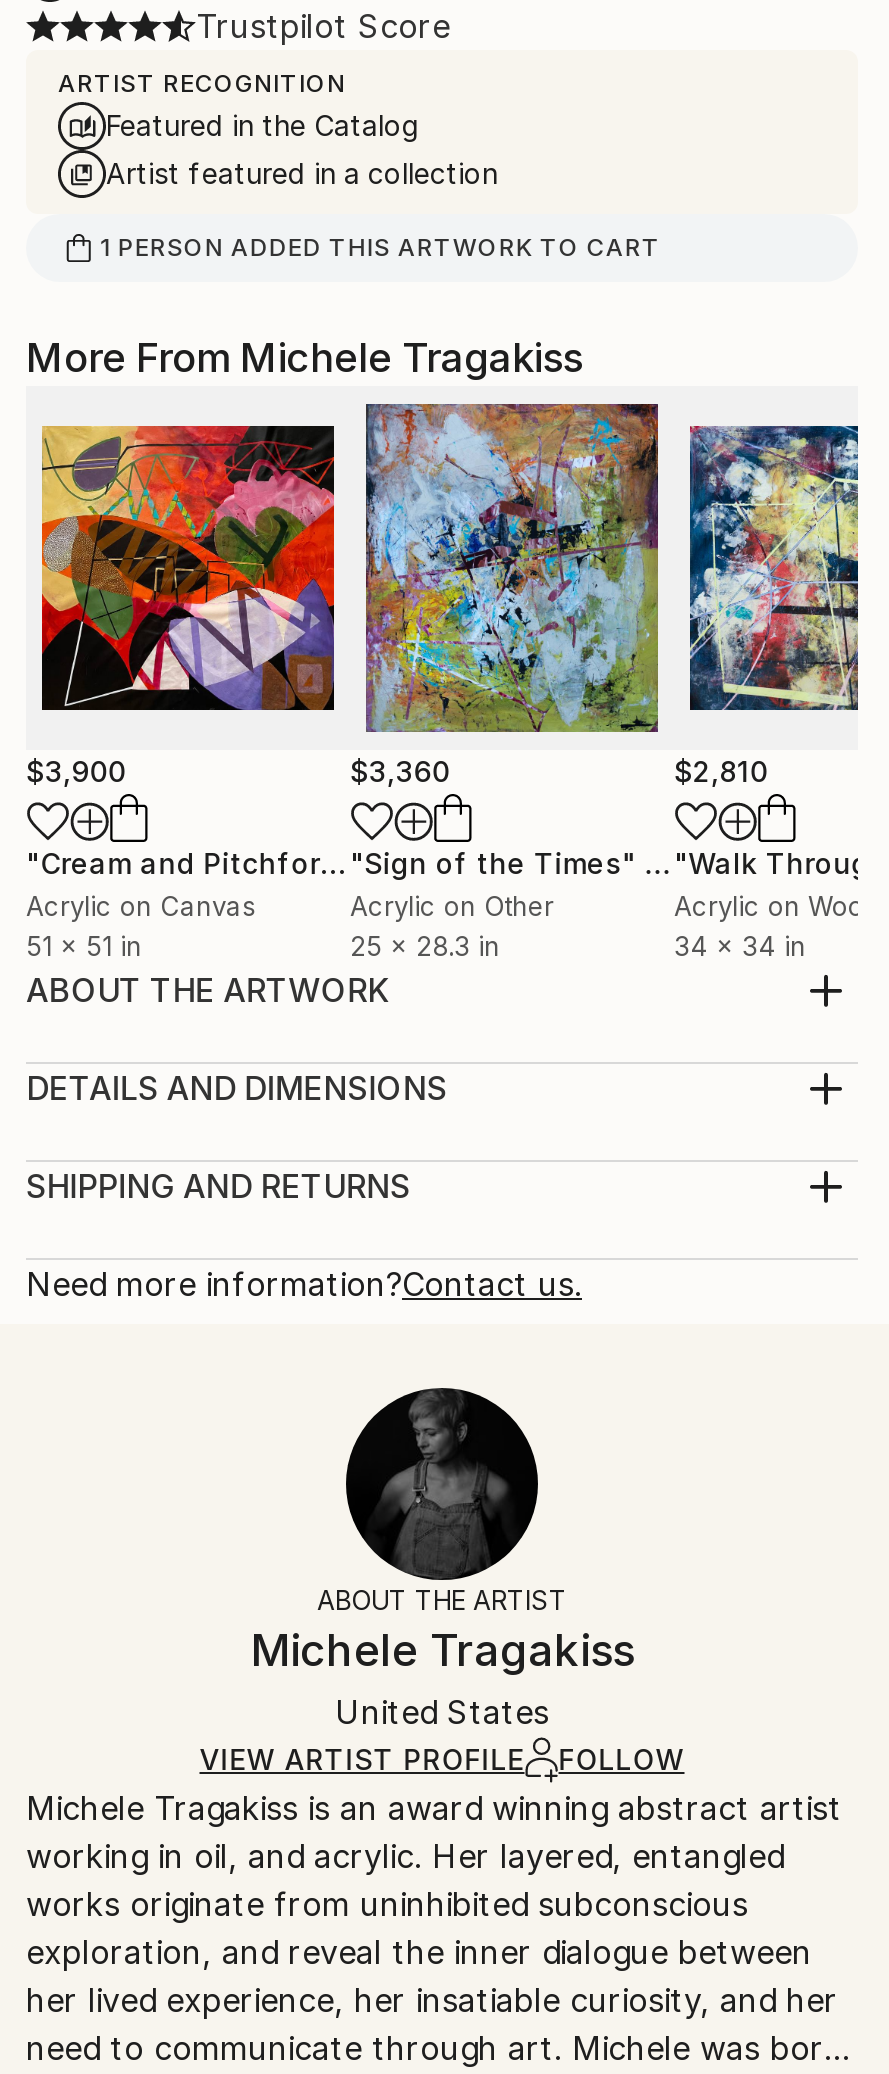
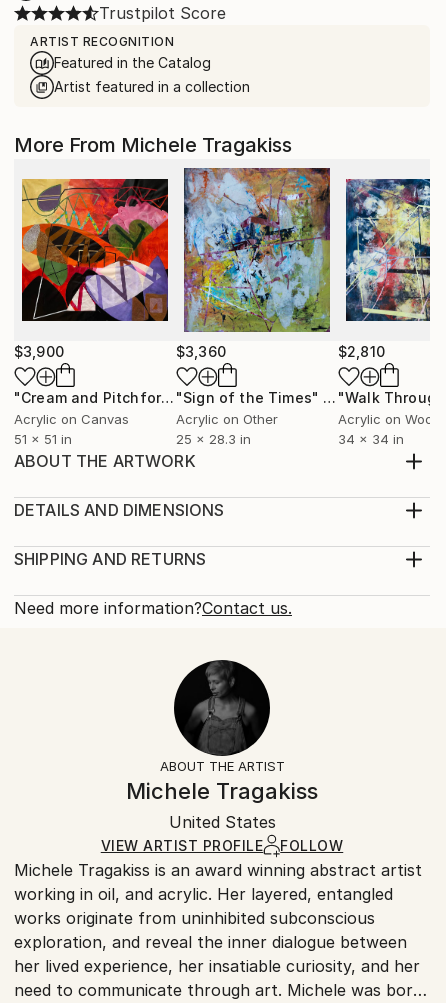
- 1 PERSON ADDED THIS ARTWORK TO CART
